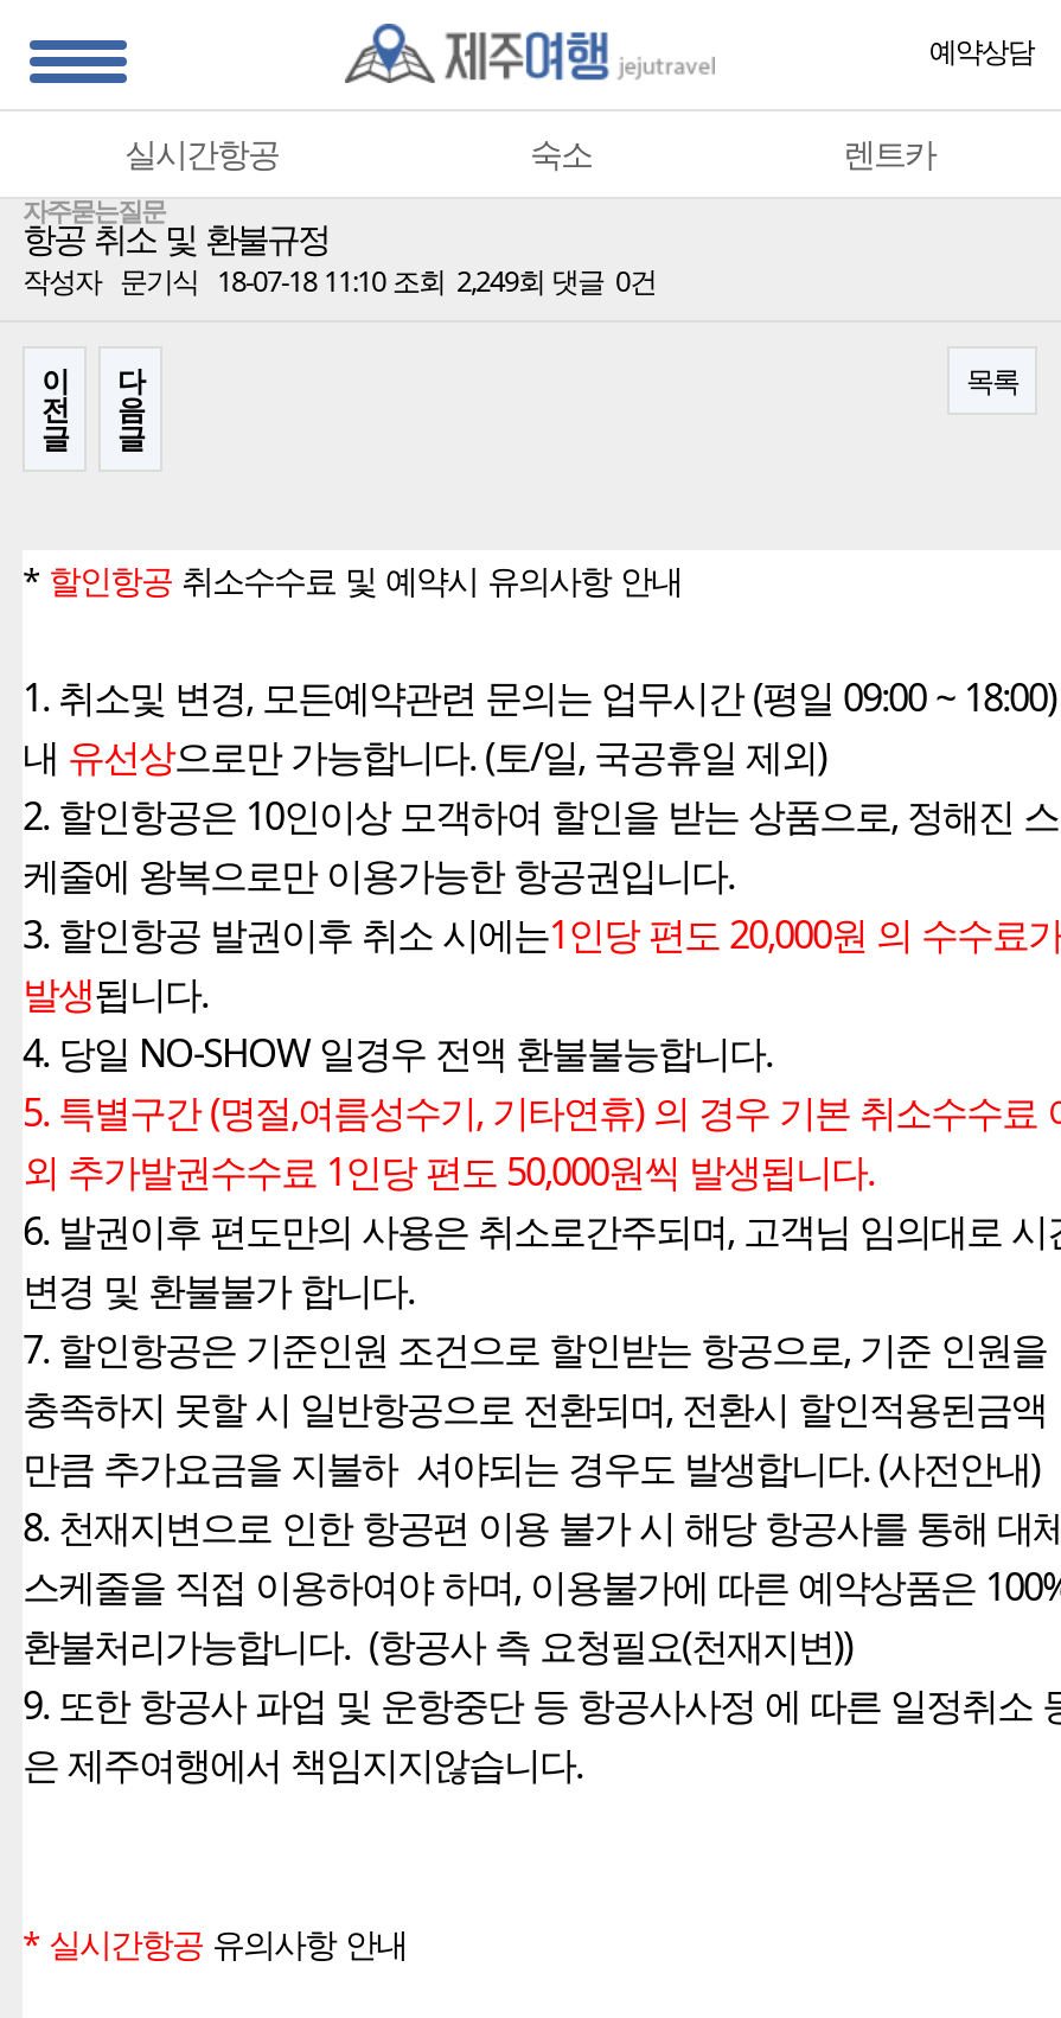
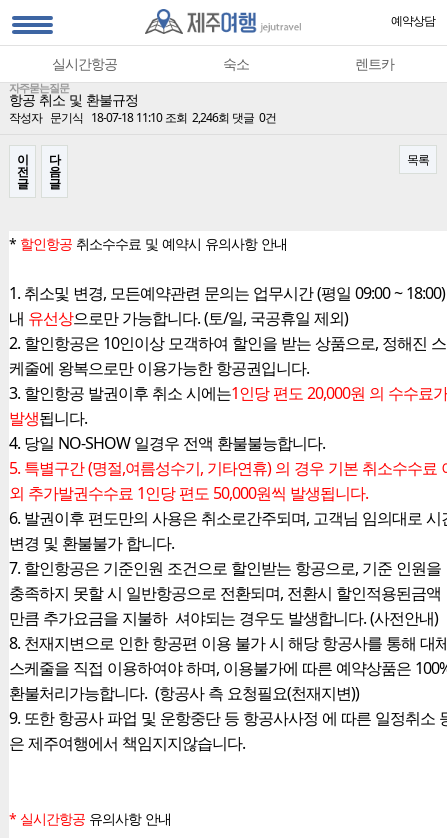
- 작성자 문기식 18-07-18 11:10 조회 2,249회 댓글 0건
+ 작성자 문기식 18-07-18 11:10 조회 2,246회 댓글 0건
